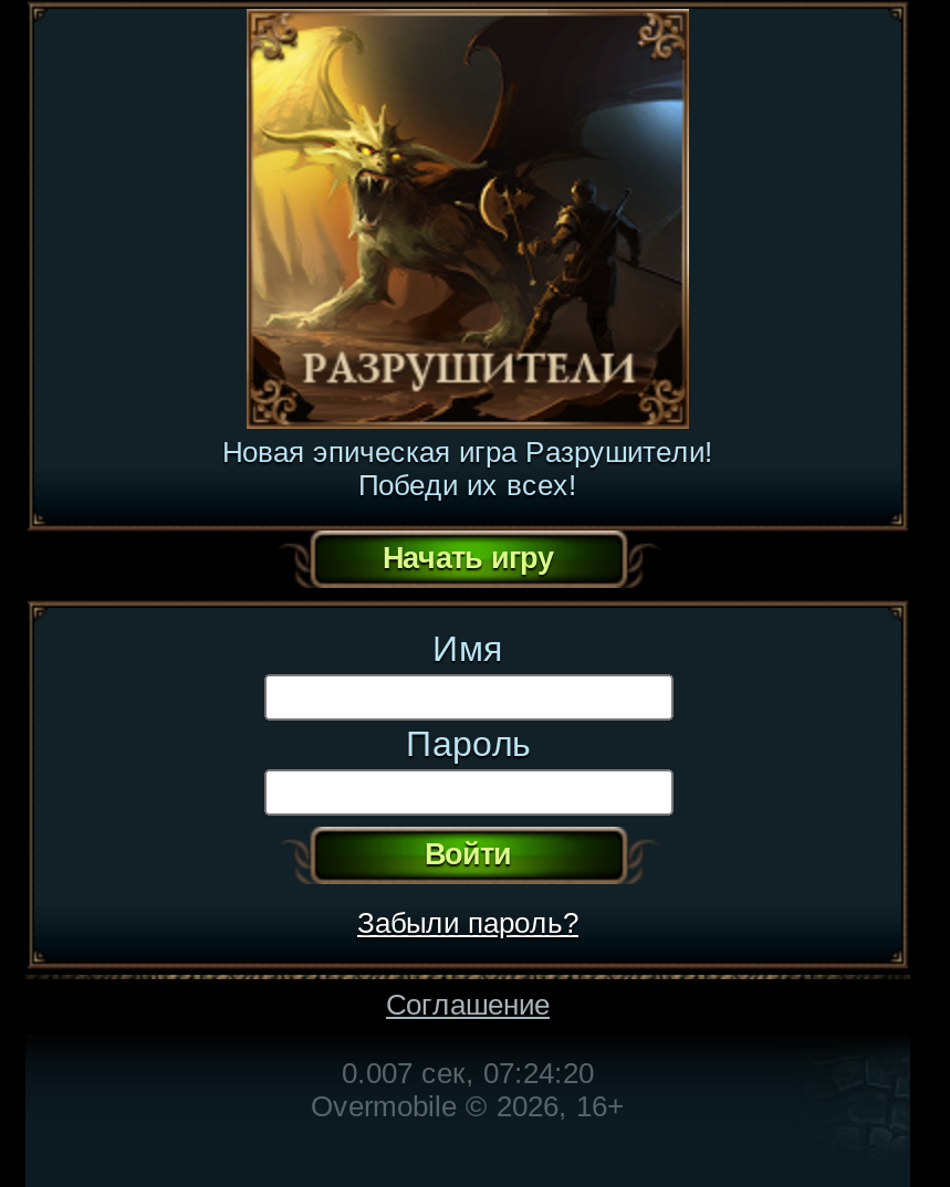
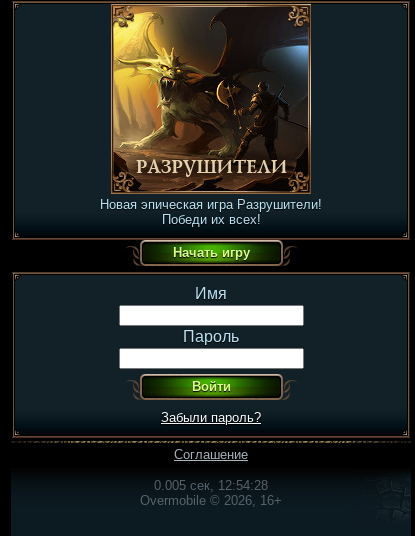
- 0.007 сек, 07:24:20
+ 0.005 сек, 12:54:28
